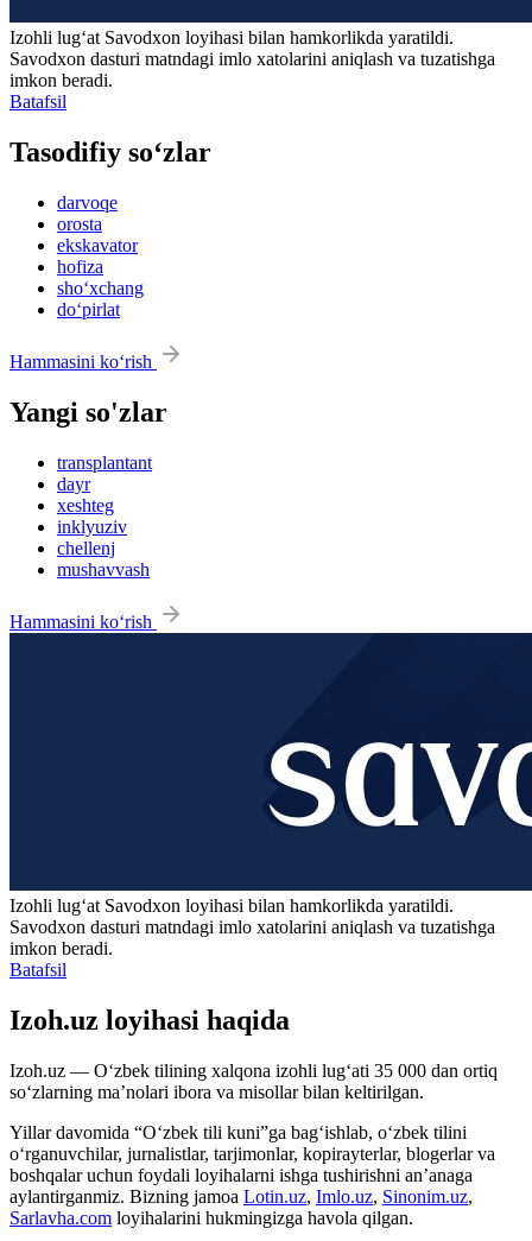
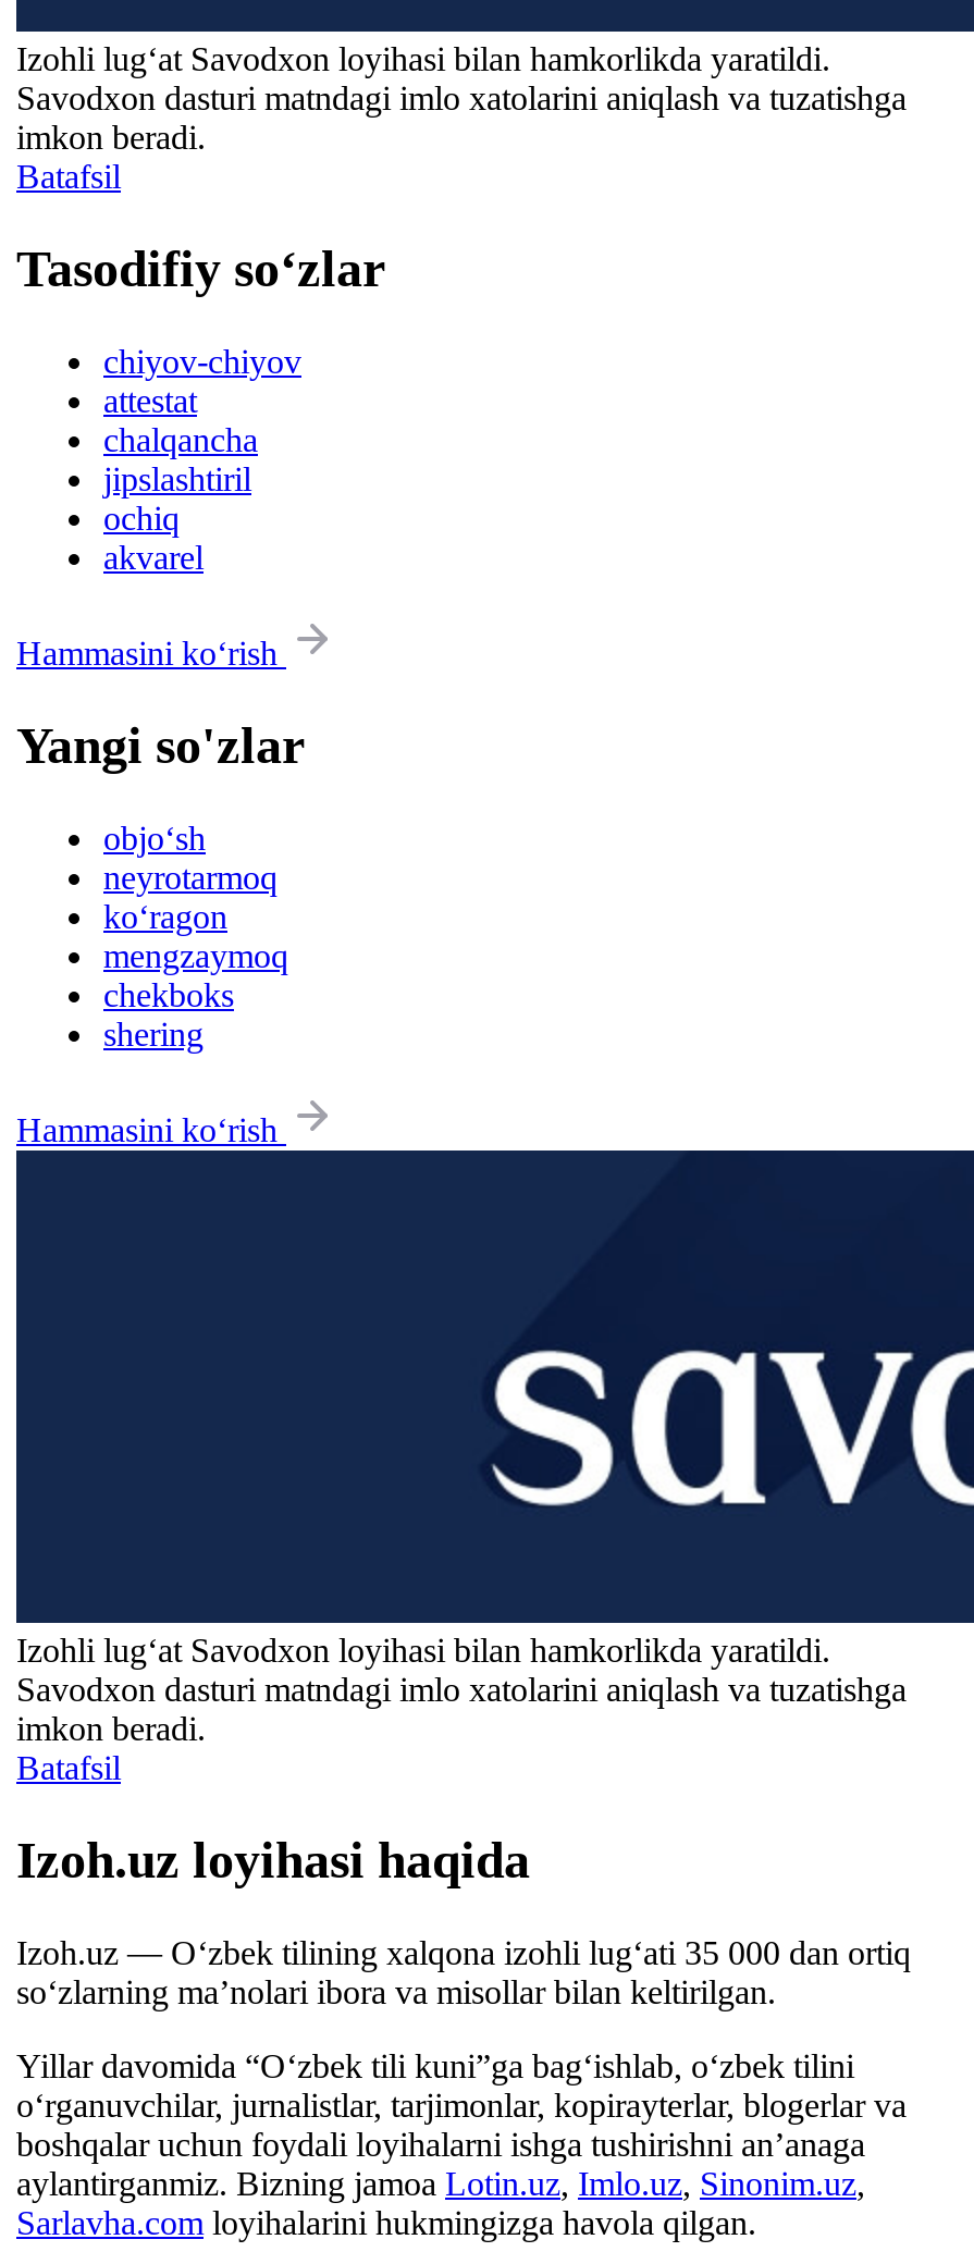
- darvoqe
- orosta
- ekskavator
- hofiza
- sho‘xchang
- do‘pirlat
+ chiyov-chiyov
+ attestat
+ chalqancha
+ jipslashtiril
+ ochiq
+ akvarel

- transplantant
- dayr
- xeshteg
- inklyuziv
- chellenj
- mushavvash
+ objo‘sh
+ neyrotarmoq
+ ko‘ragon
+ mengzaymoq
+ chekboks
+ shering
